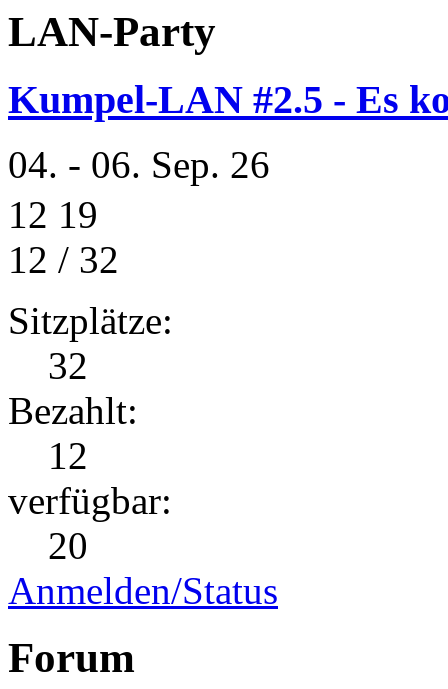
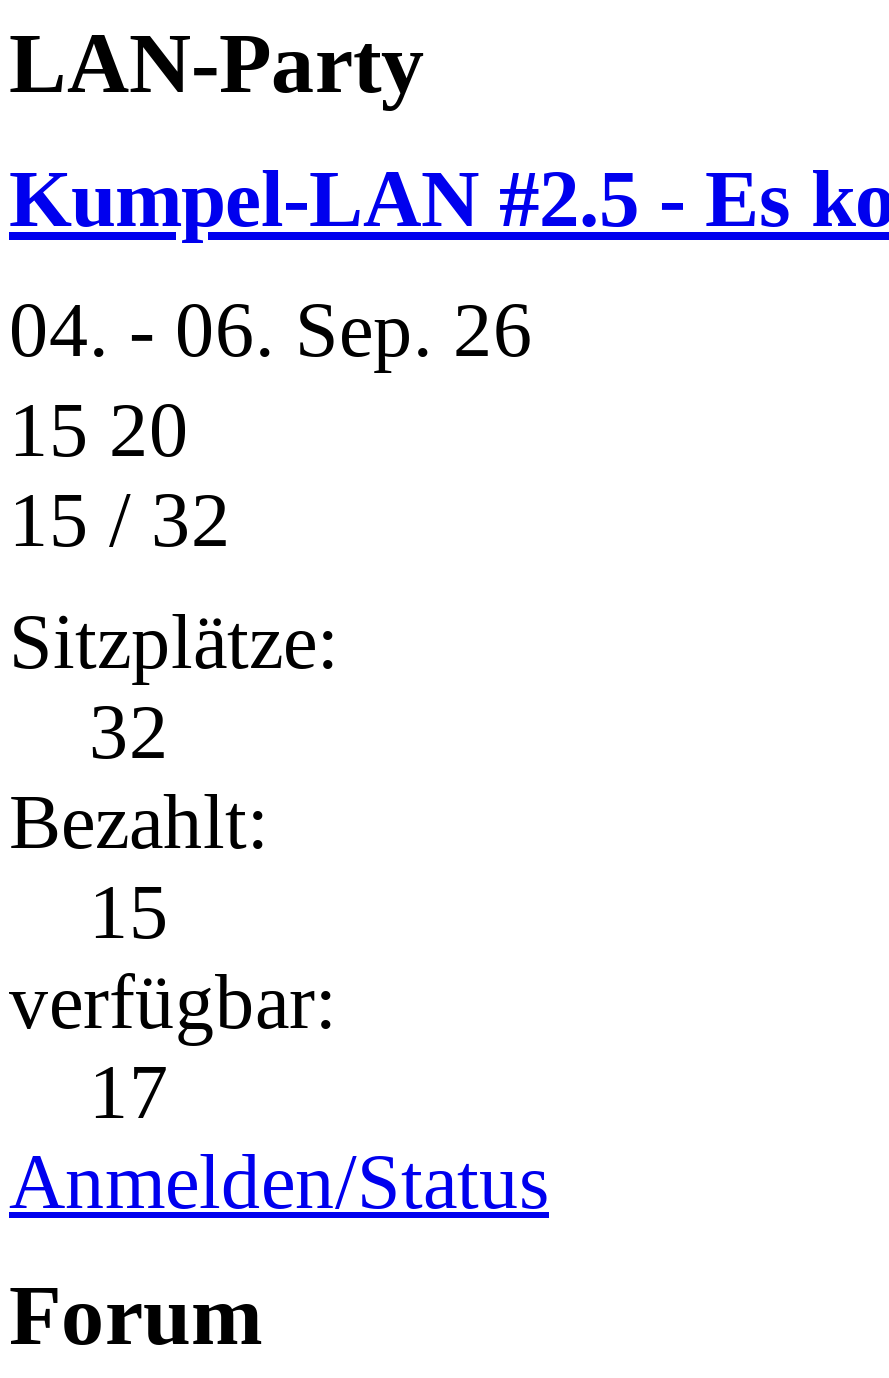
- 12 19
+ 15 20

- 12 / 32
+ 15 / 32

- 12
+ 15

- 20
+ 17
